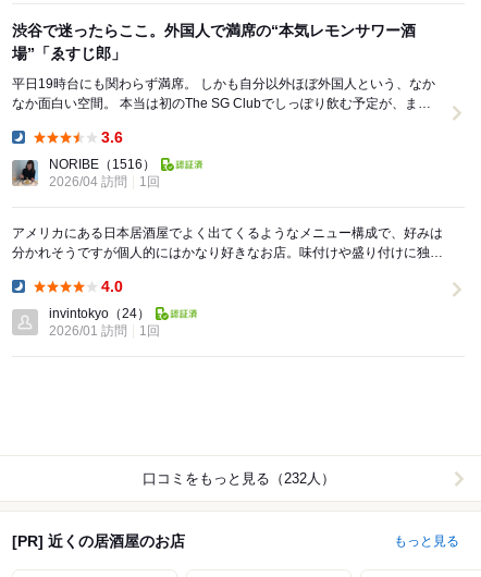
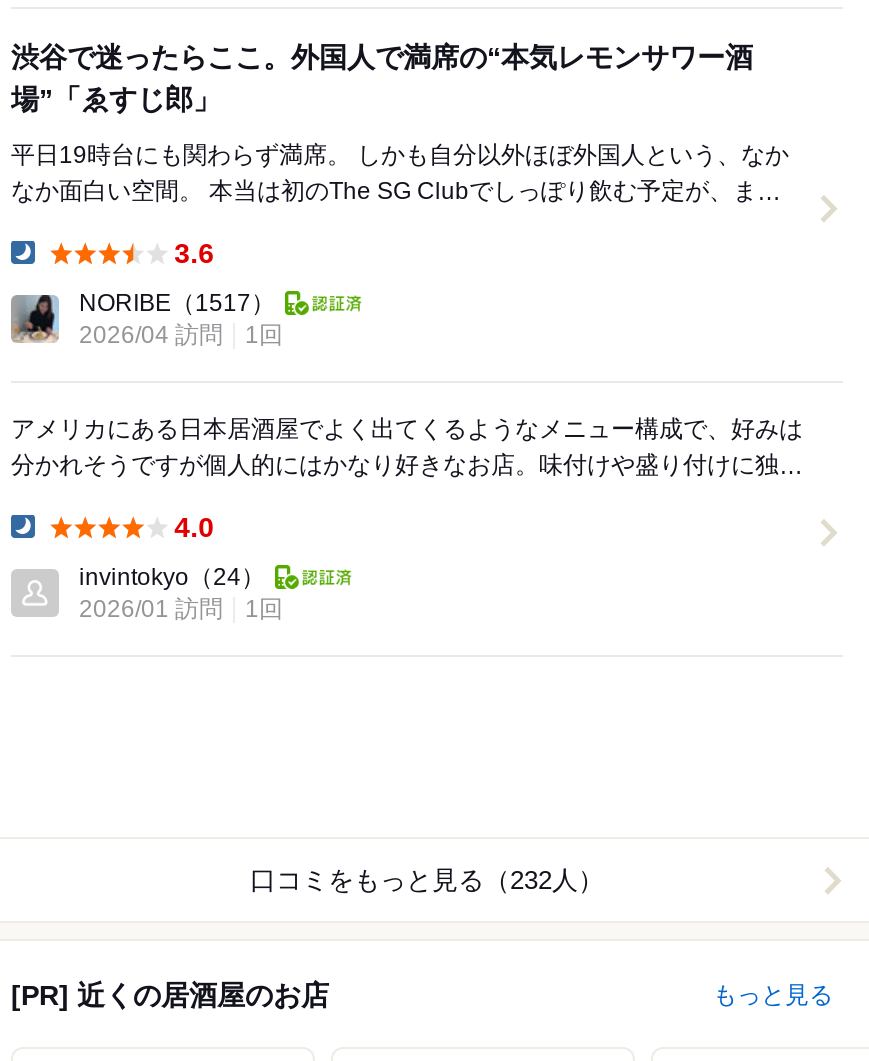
- NORIBE（1516）
+ NORIBE（1517）
